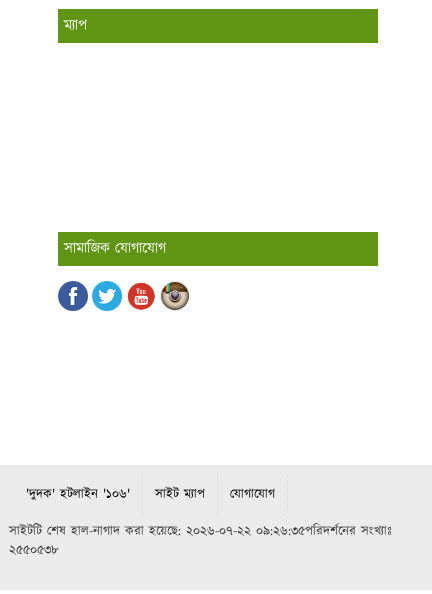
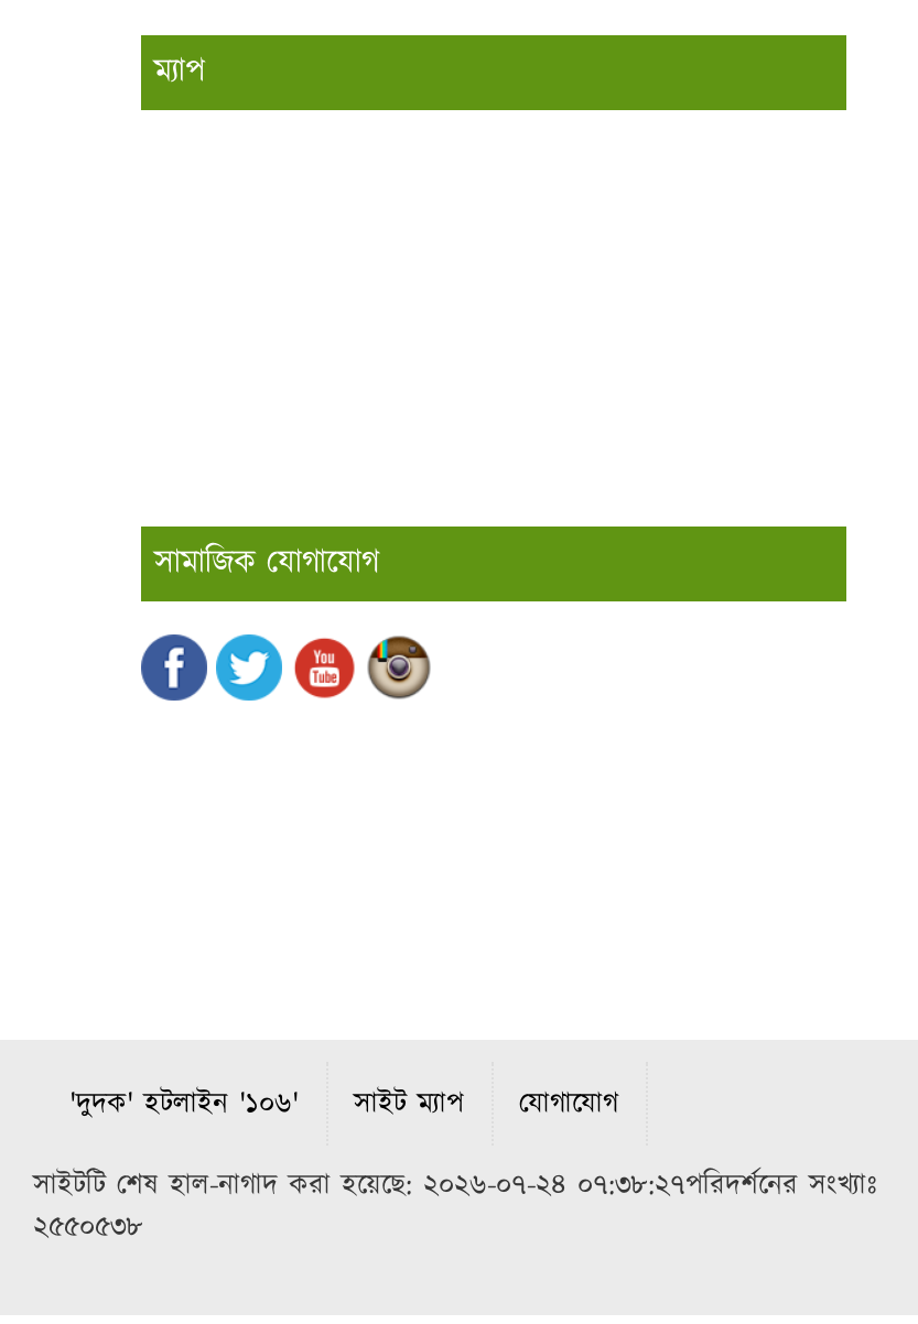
- সাইটটি শেষ হাল-নাগাদ করা হয়েছে: ২০২৬-০৭-২২ ০৯:২৬:৩৫পরিদর্শনের সংখ্যাঃ
+ সাইটটি শেষ হাল-নাগাদ করা হয়েছে: ২০২৬-০৭-২৪ ০৭:৩৮:২৭পরিদর্শনের সংখ্যাঃ
